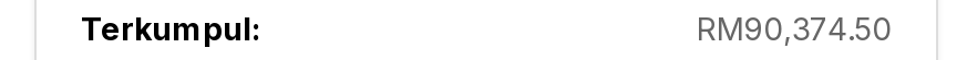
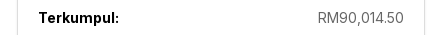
- RM90,374.50
+ RM90,014.50
